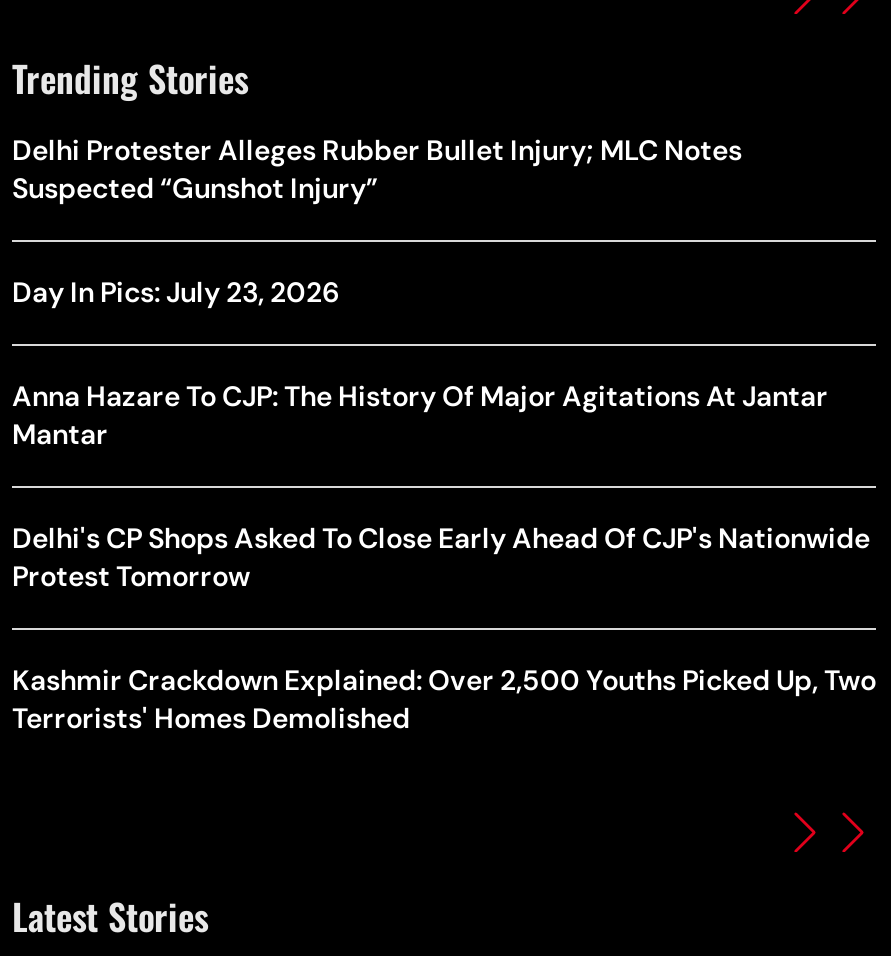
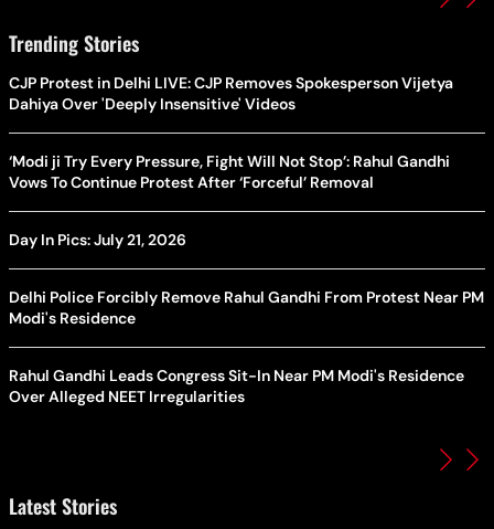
- Delhi Protester Alleges Rubber Bullet Injury; MLC Notes
- Suspected “Gunshot Injury”
+ CJP Protest in Delhi LIVE: CJP Removes Spokesperson Vijetya
+ Dahiya Over 'Deeply Insensitive' Videos

- Day In Pics: July 23, 2026
+ ‘Modi ji Try Every Pressure, Fight Will Not Stop’: Rahul Gandhi
+ Vows To Continue Protest After ‘Forceful’ Removal

- Anna Hazare To CJP: The History Of Major Agitations At Jantar
- Mantar
+ Day In Pics: July 21, 2026

- Delhi's CP Shops Asked To Close Early Ahead Of CJP's Nationwide
- Protest Tomorrow
+ Delhi Police Forcibly Remove Rahul Gandhi From Protest Near PM
+ Modi's Residence

- Kashmir Crackdown Explained: Over 2,500 Youths Picked Up, Two
- Terrorists' Homes Demolished
+ Rahul Gandhi Leads Congress Sit-In Near PM Modi's Residence
+ Over Alleged NEET Irregularities
